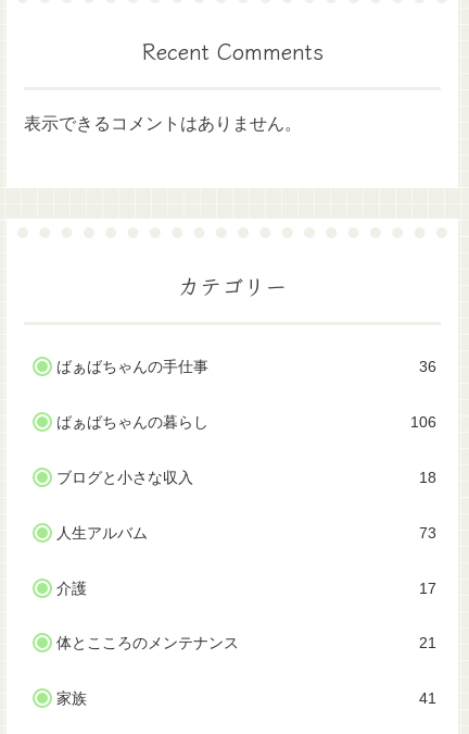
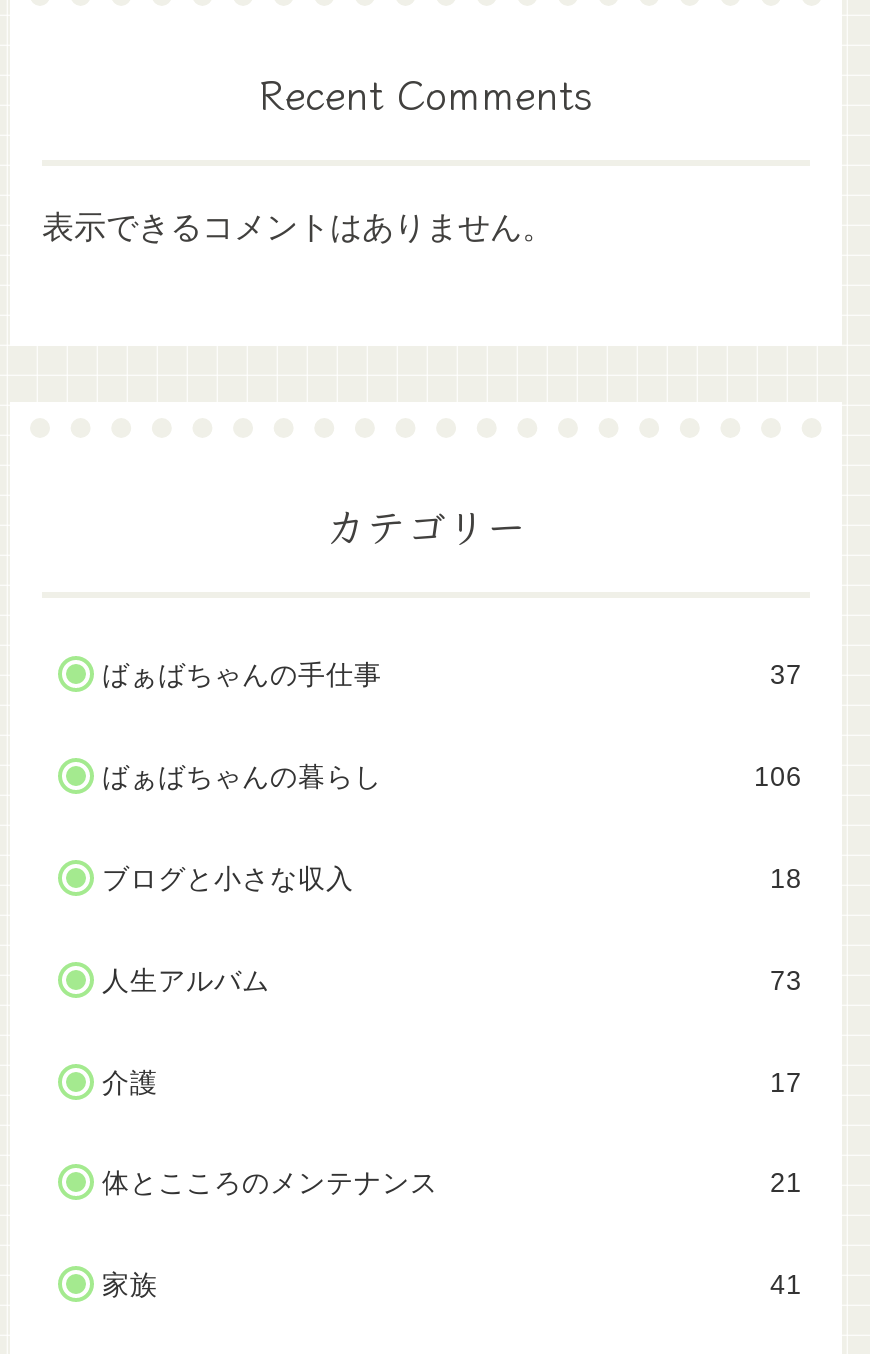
- 36
+ 37
